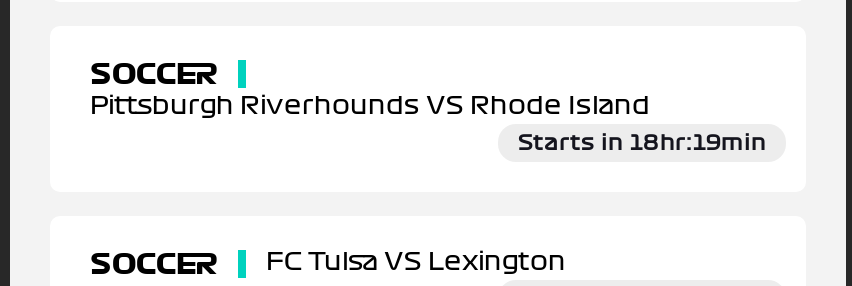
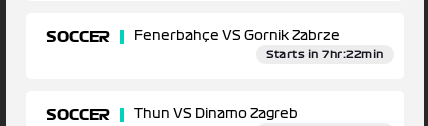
- Pittsburgh Riverhounds VS Rhode Island
+ Fenerbahçe VS Gornik Zabrze

- Starts in 18hr:19min
+ Starts in 7hr:22min

- FC Tulsa VS Lexington
+ Thun VS Dinamo Zagreb
